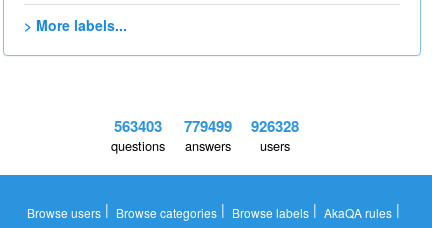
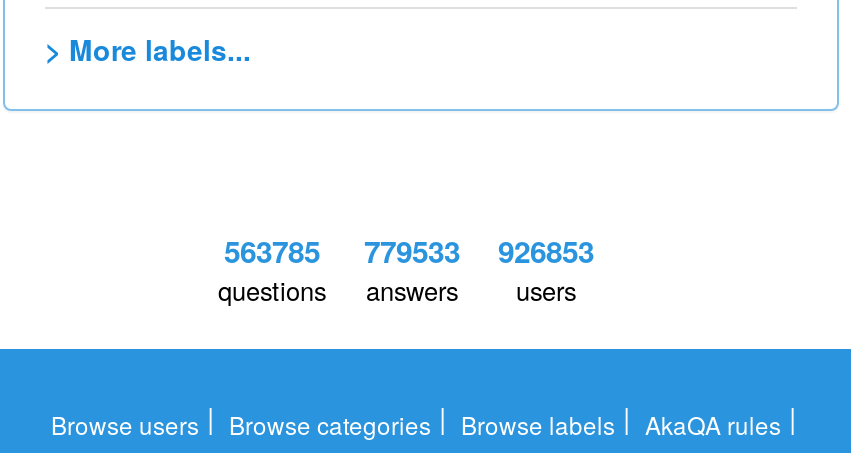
- 563403
+ 563785

- 779499
+ 779533

- 926328
+ 926853
